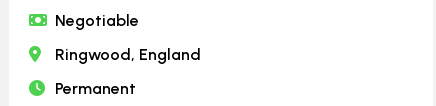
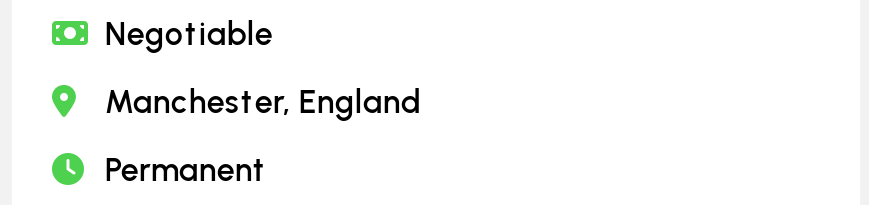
- Ringwood, England
+ Manchester, England
